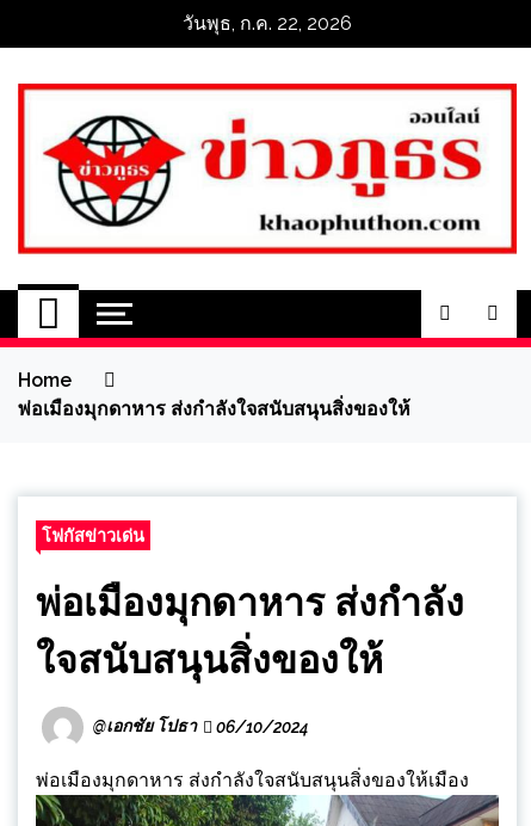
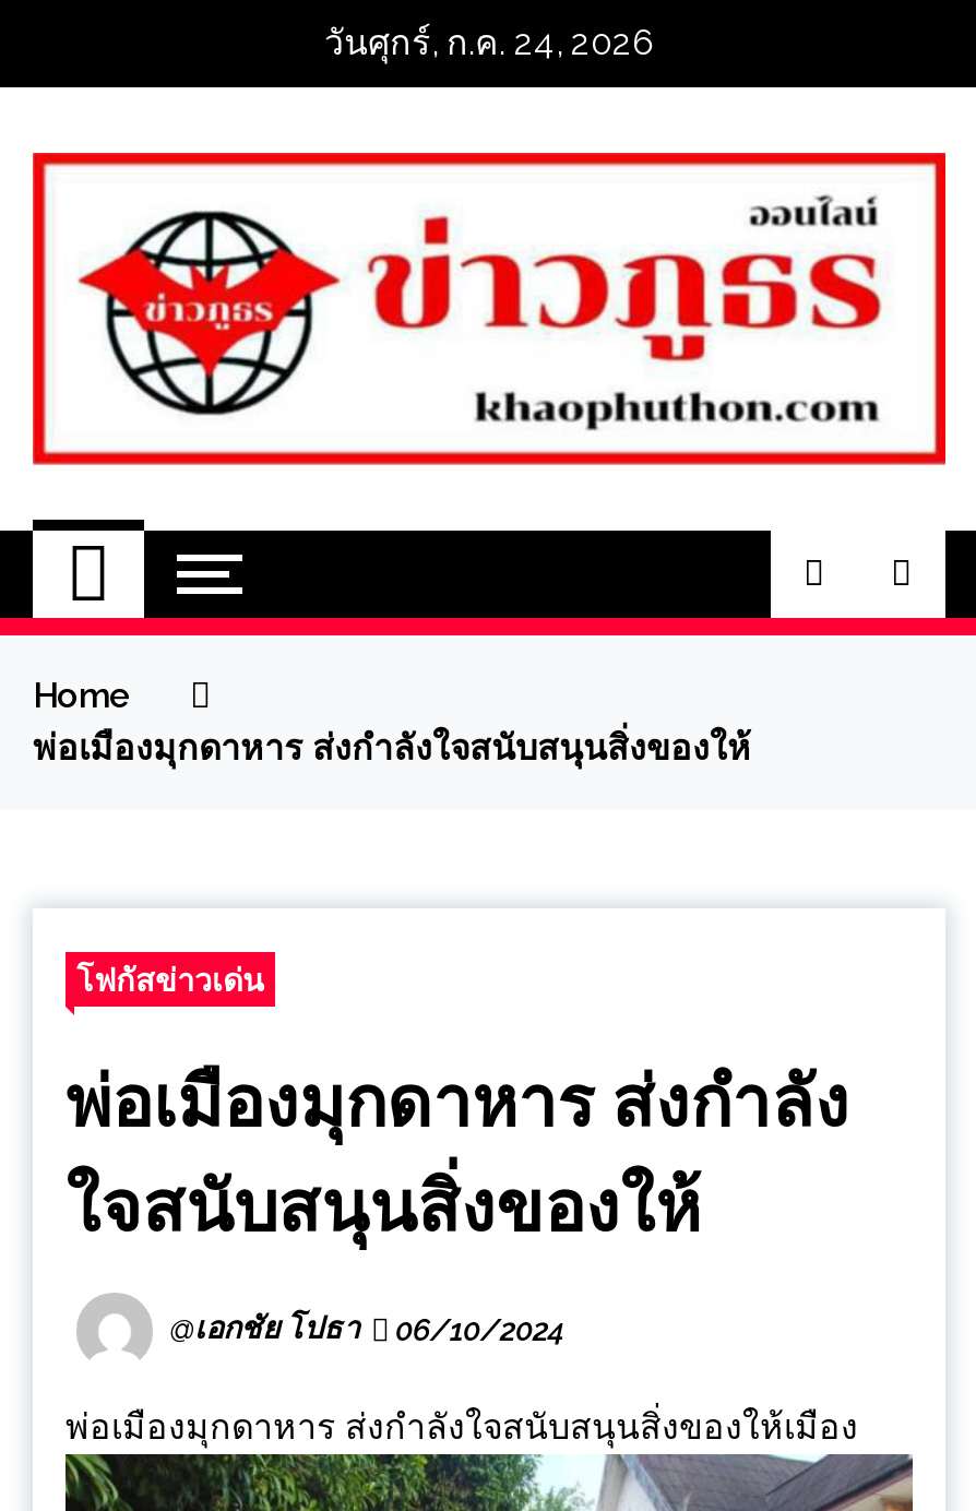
- วันพุธ, ก.ค. 22, 2026
+ วันศุกร์, ก.ค. 24, 2026
